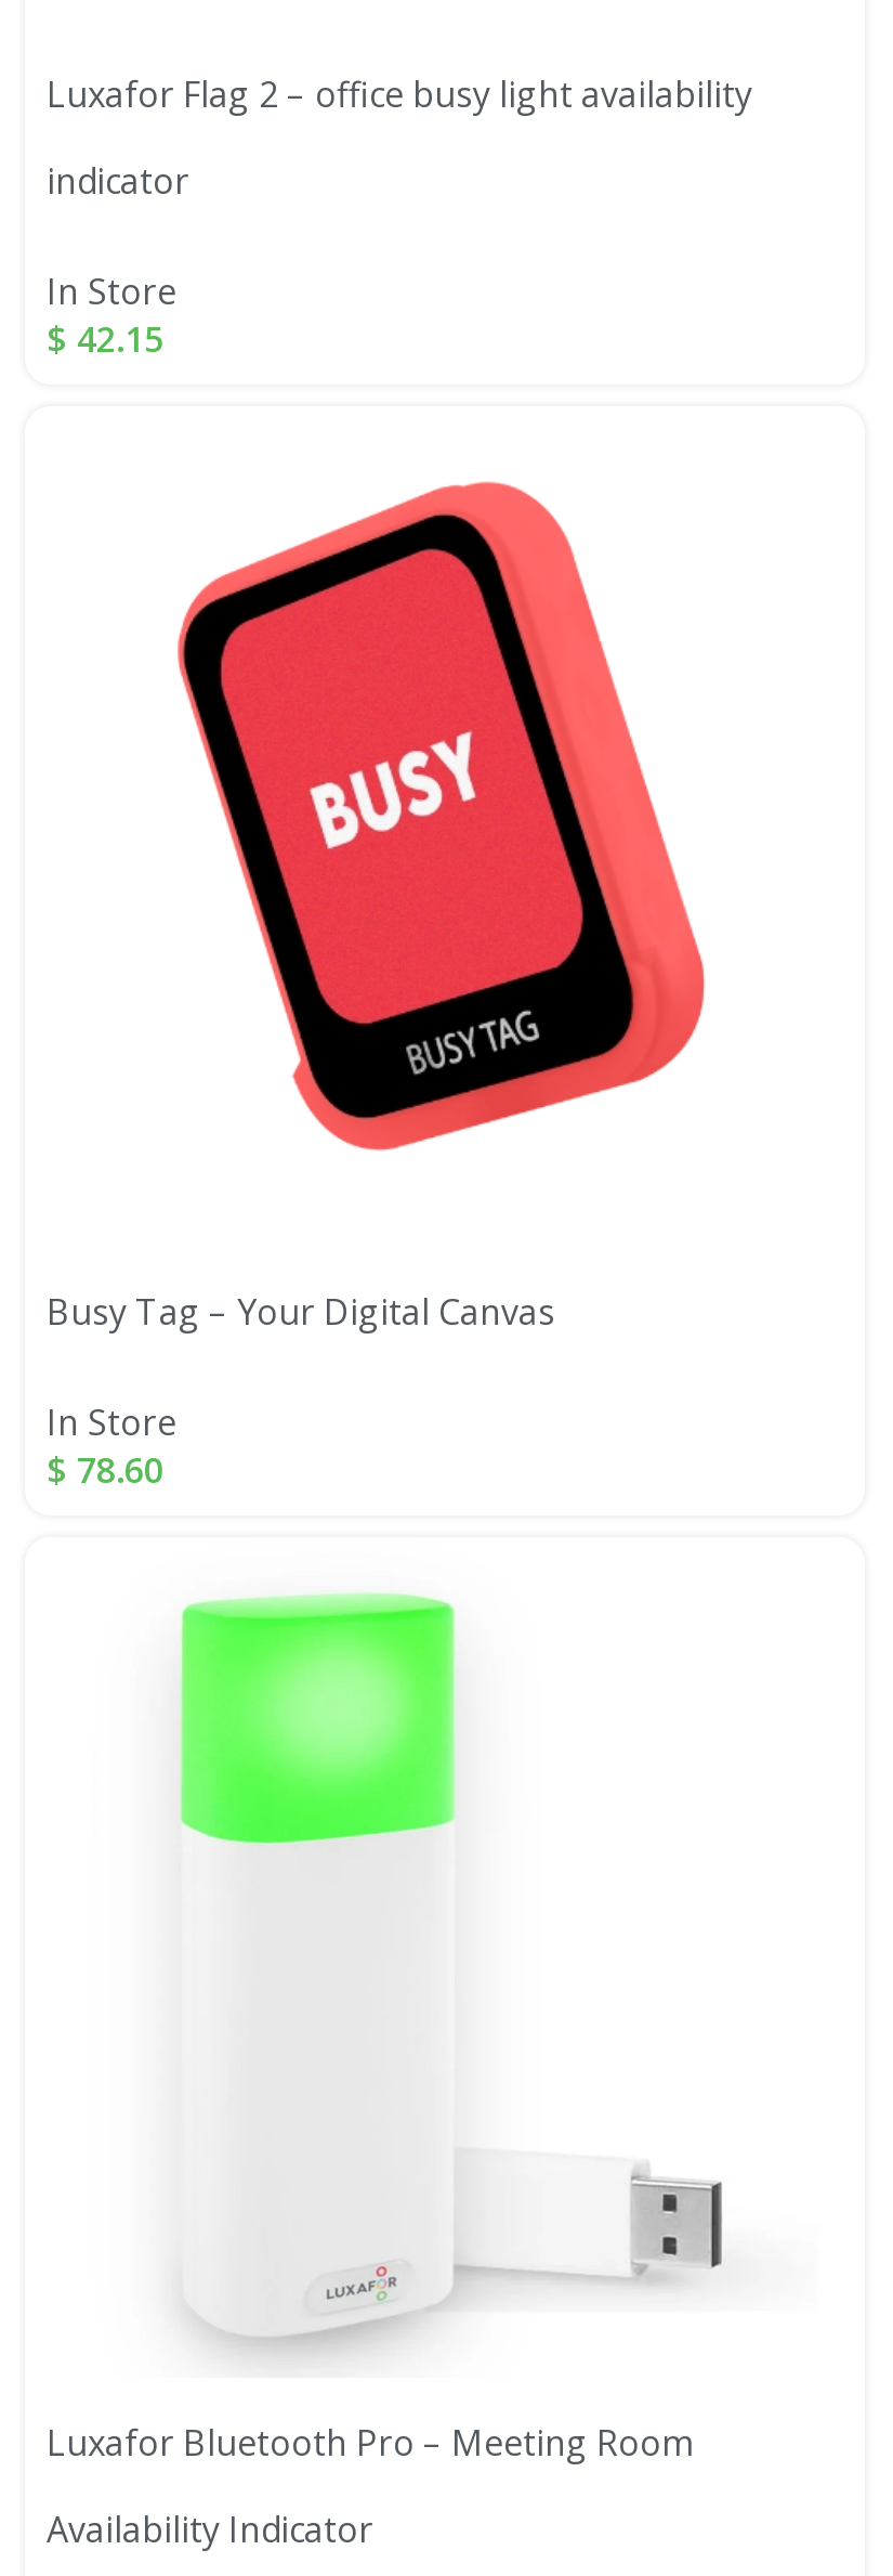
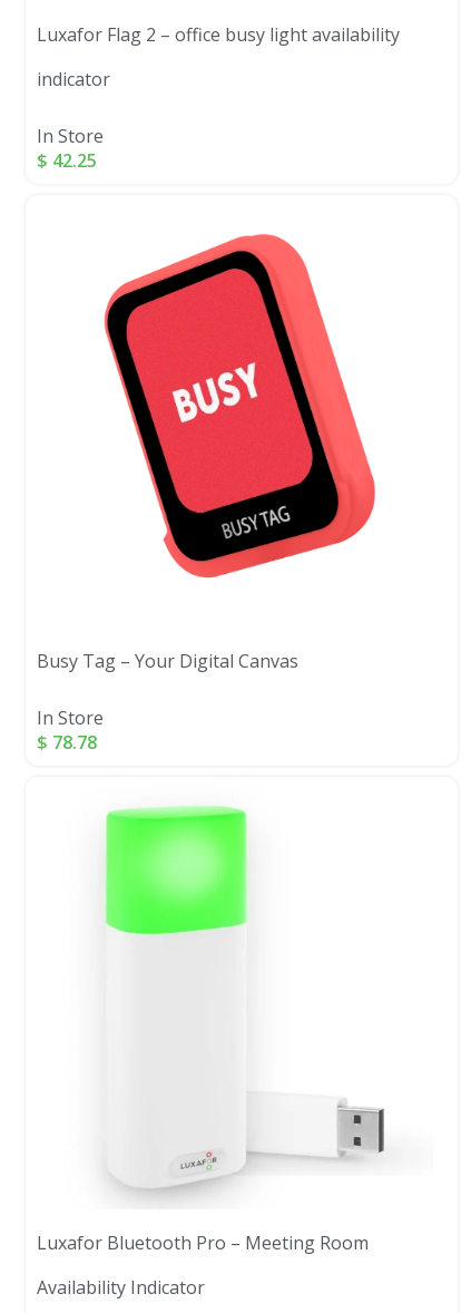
- $42.15
+ $42.25

- $78.60
+ $78.78
